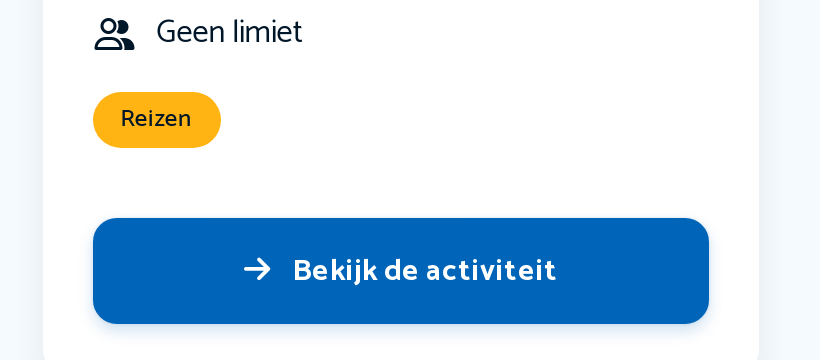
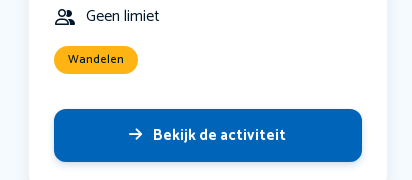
- Reizen
+ Wandelen
